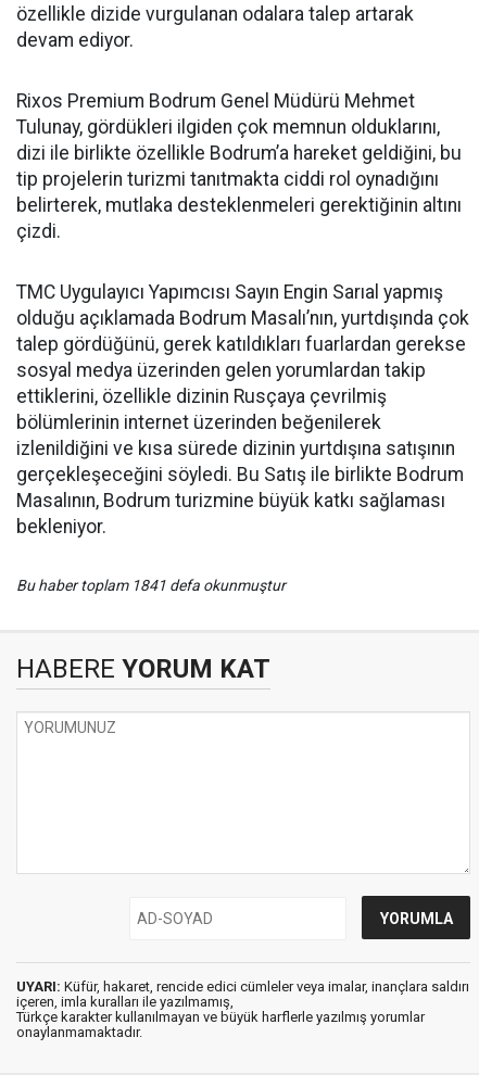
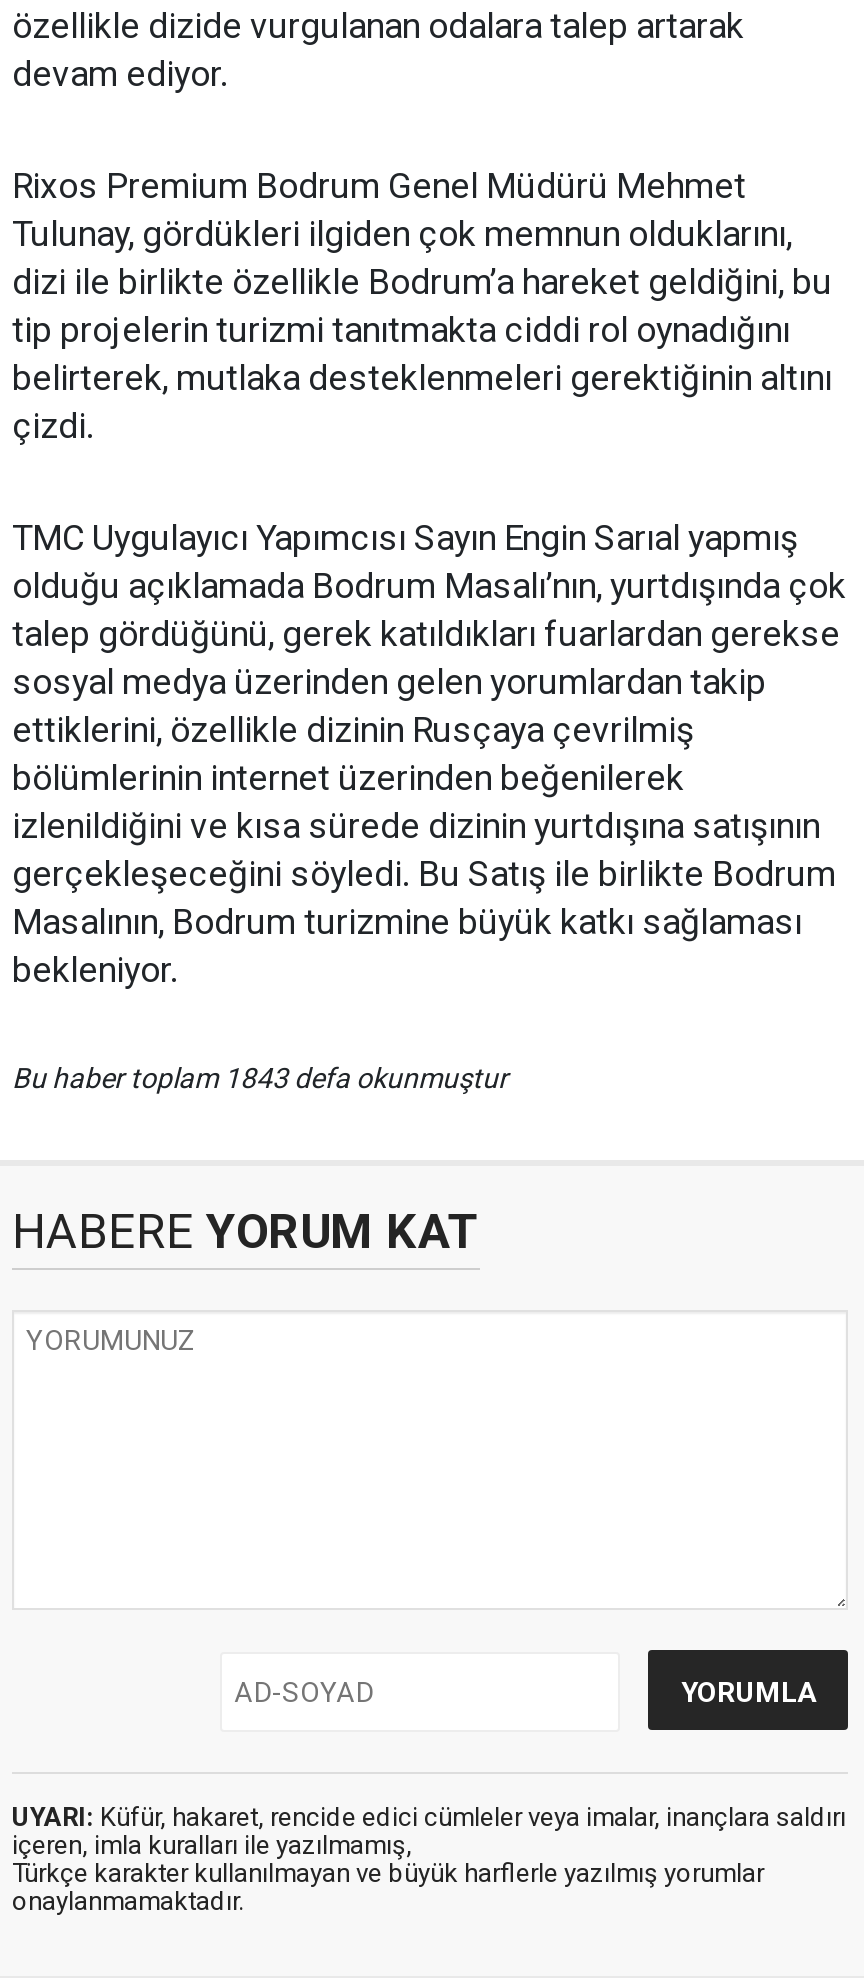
- Bu haber toplam 1841 defa okunmuştur
+ Bu haber toplam 1843 defa okunmuştur
